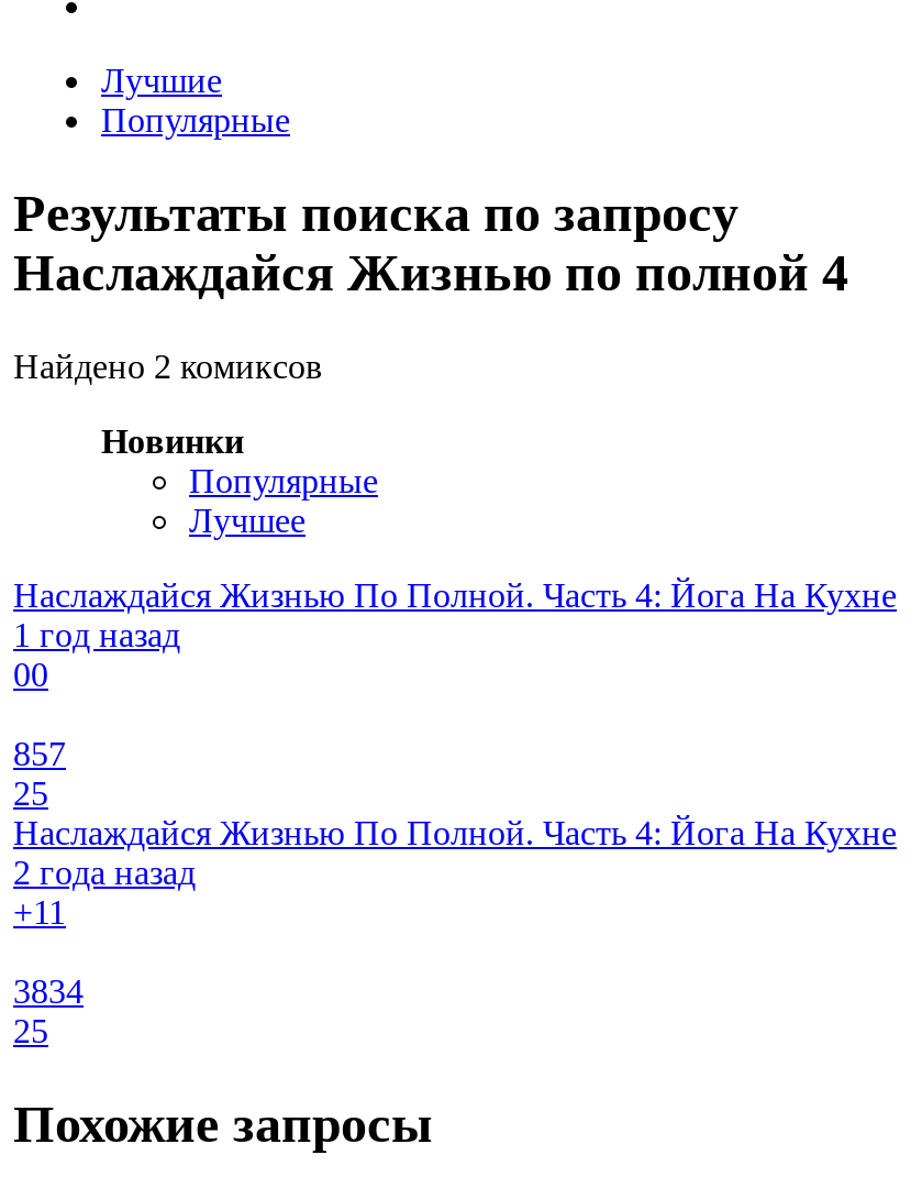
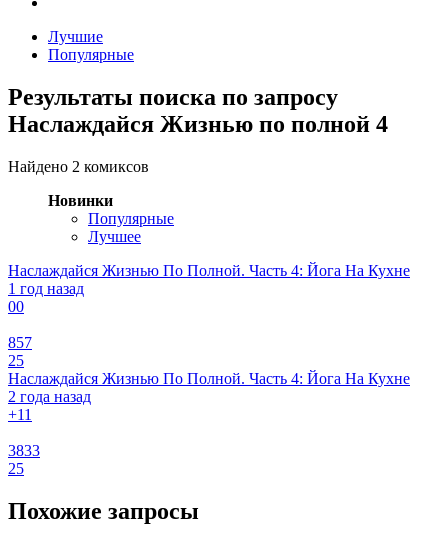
- 3834
+ 3833
